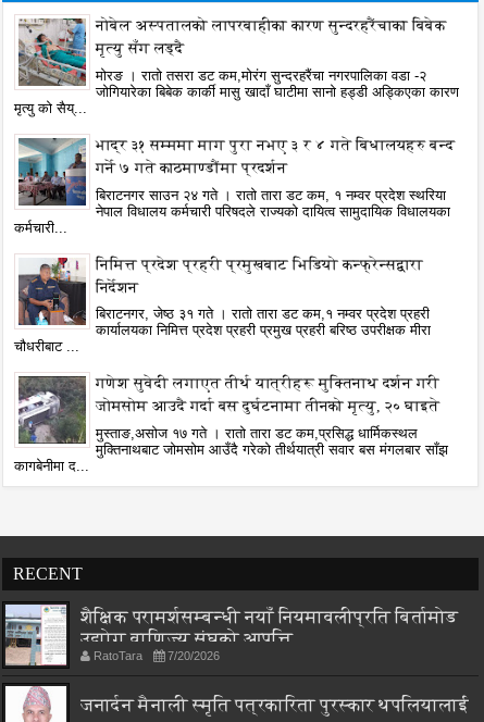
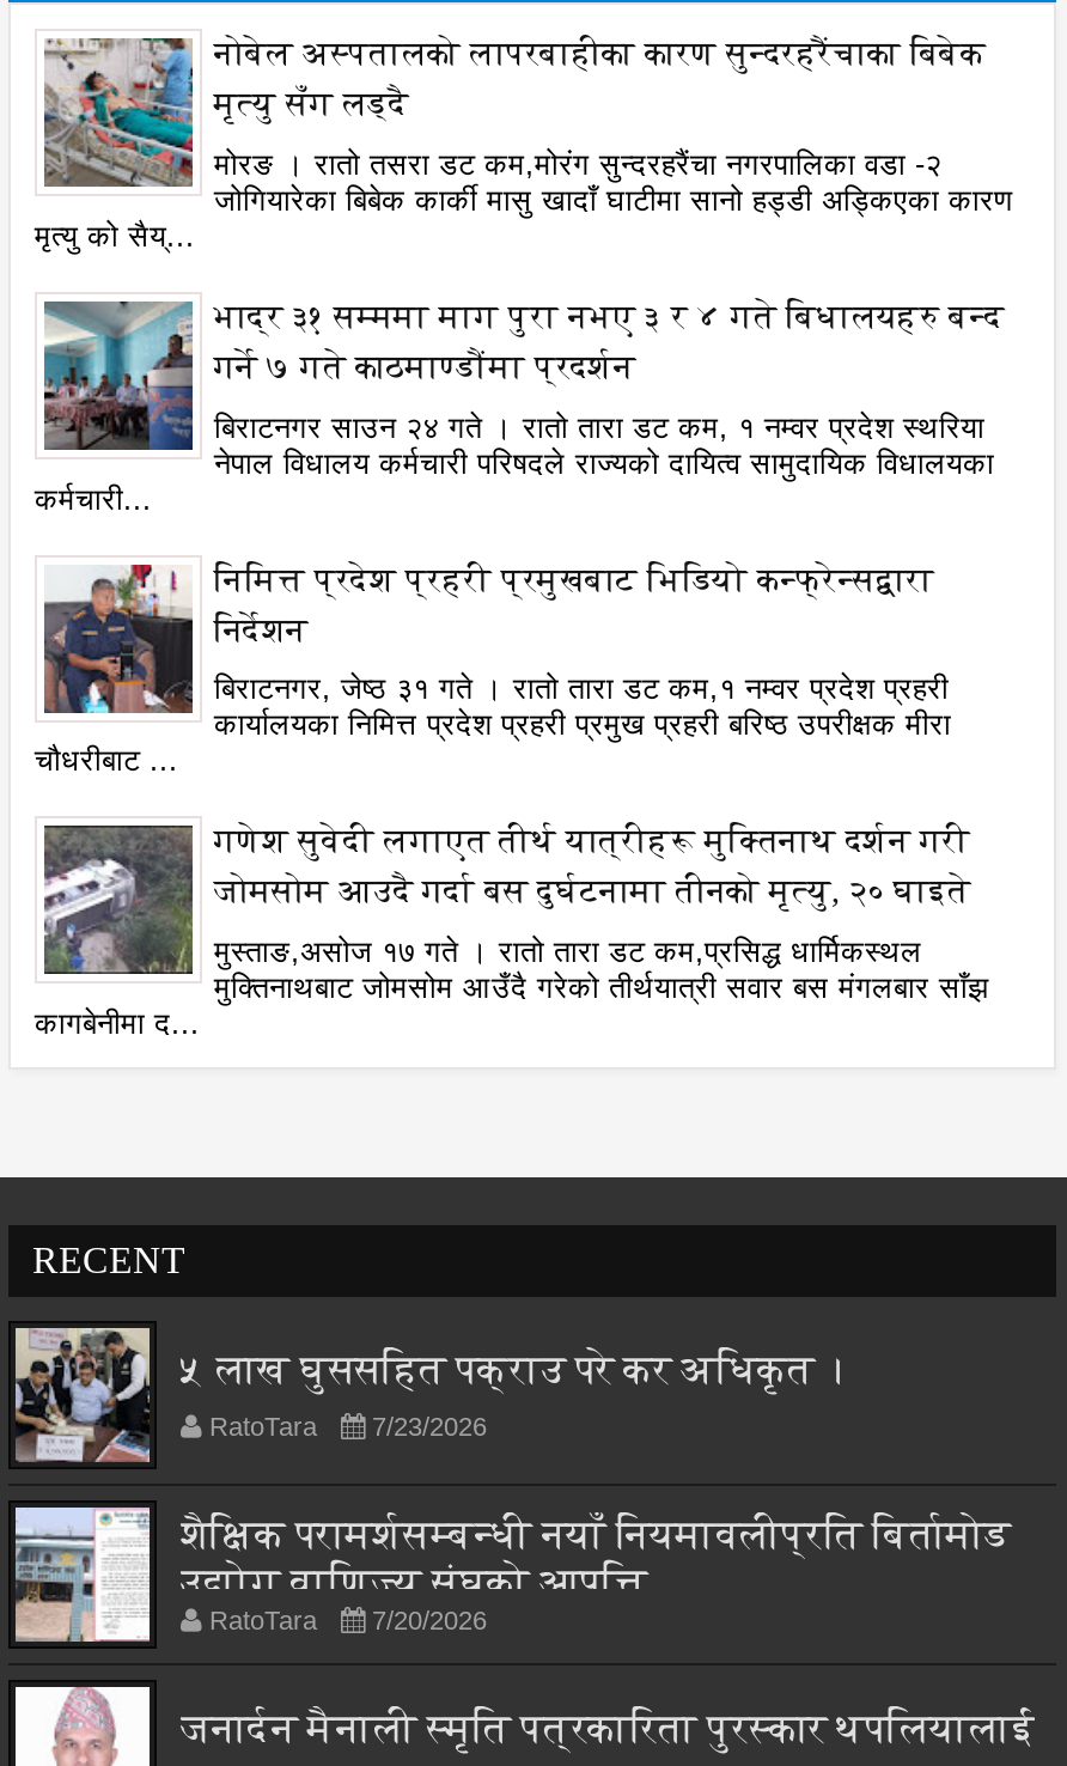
+ [image]
+ ५ लाख घुससहित पक्राउ परे कर अधिकृत ।
+ RatoTara
+ 7/23/2026
